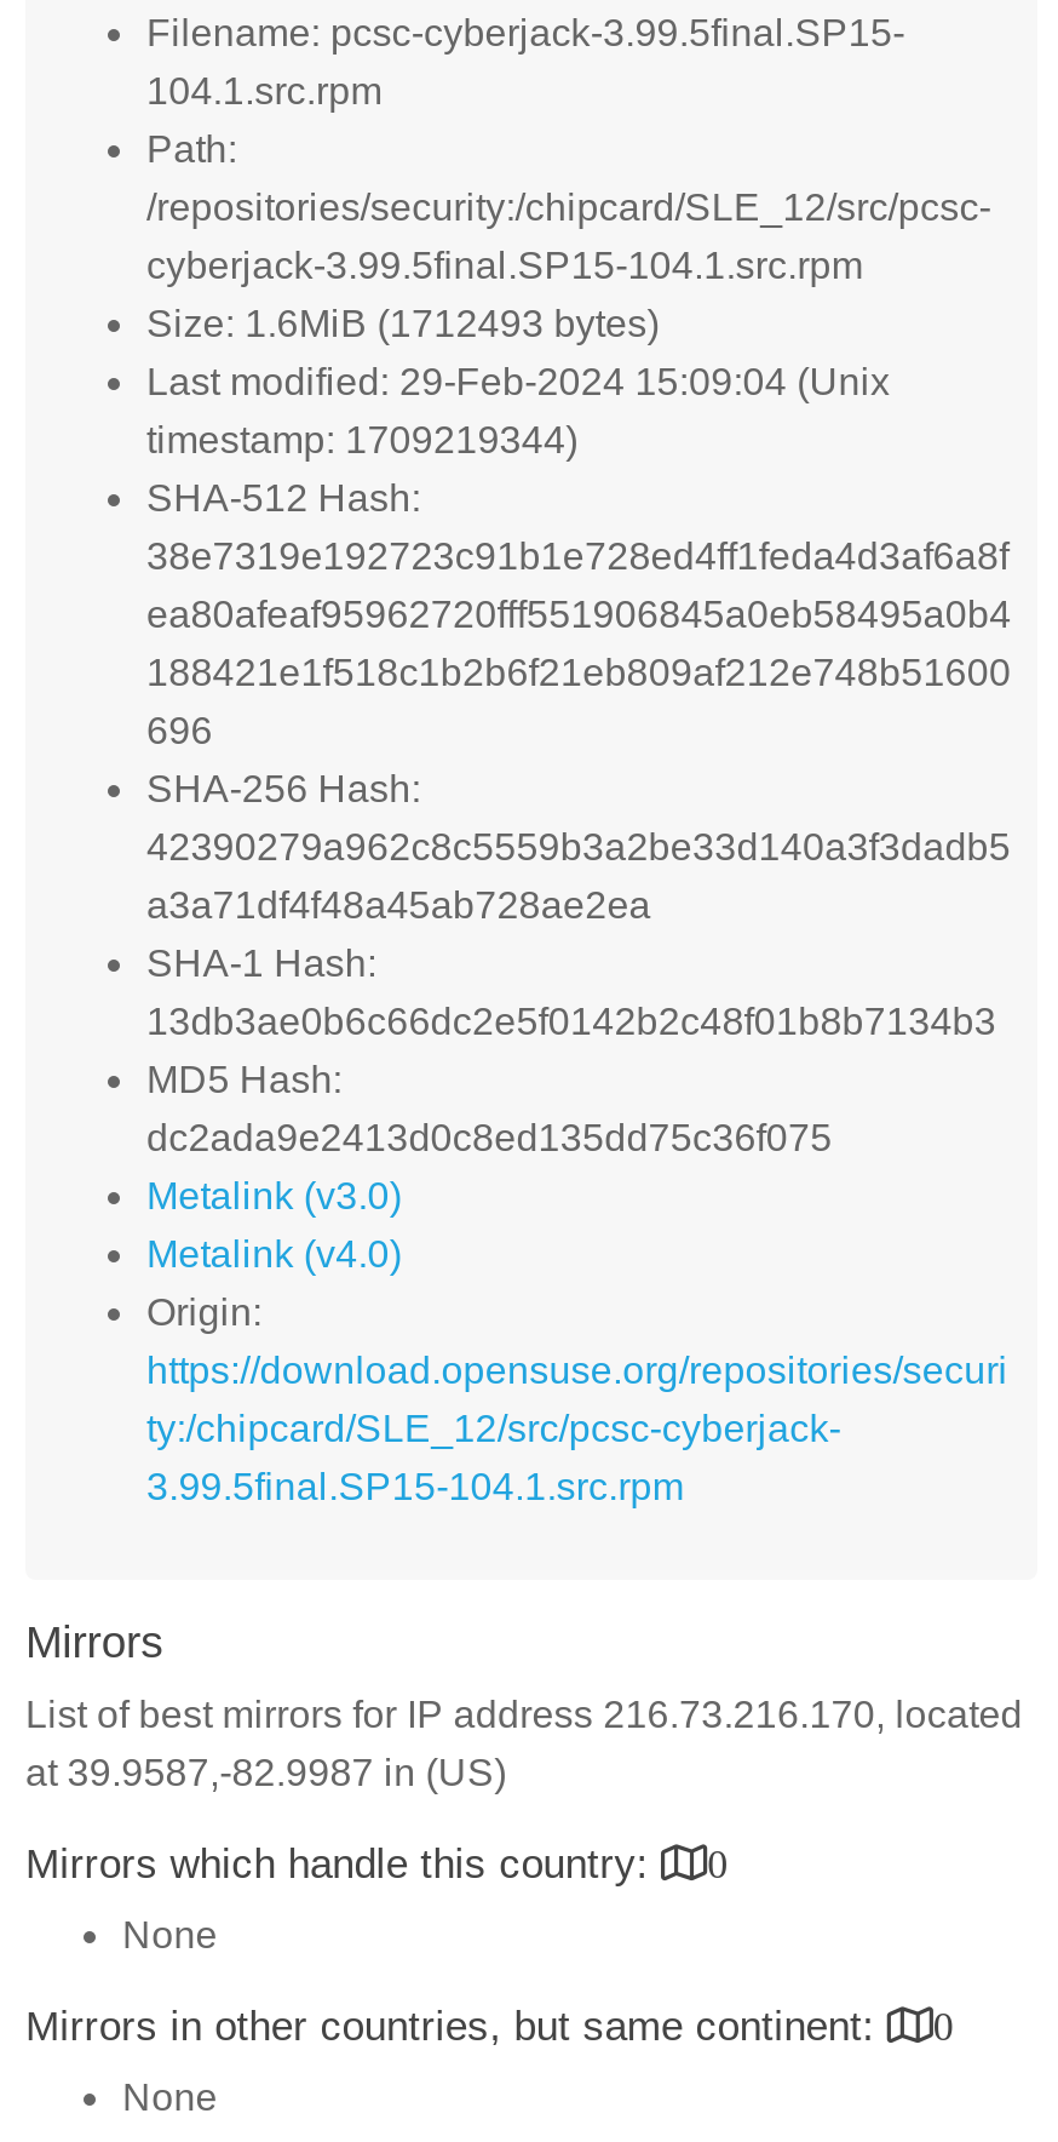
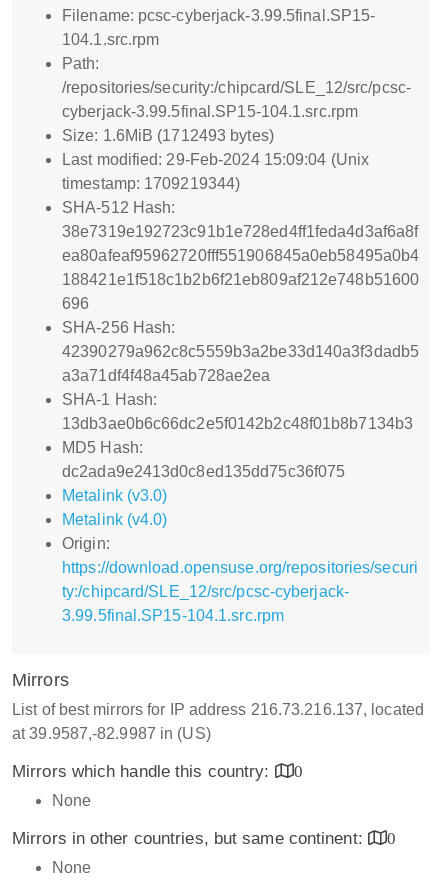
- List of best mirrors for IP address 216.73.216.170, located
+ List of best mirrors for IP address 216.73.216.137, located
